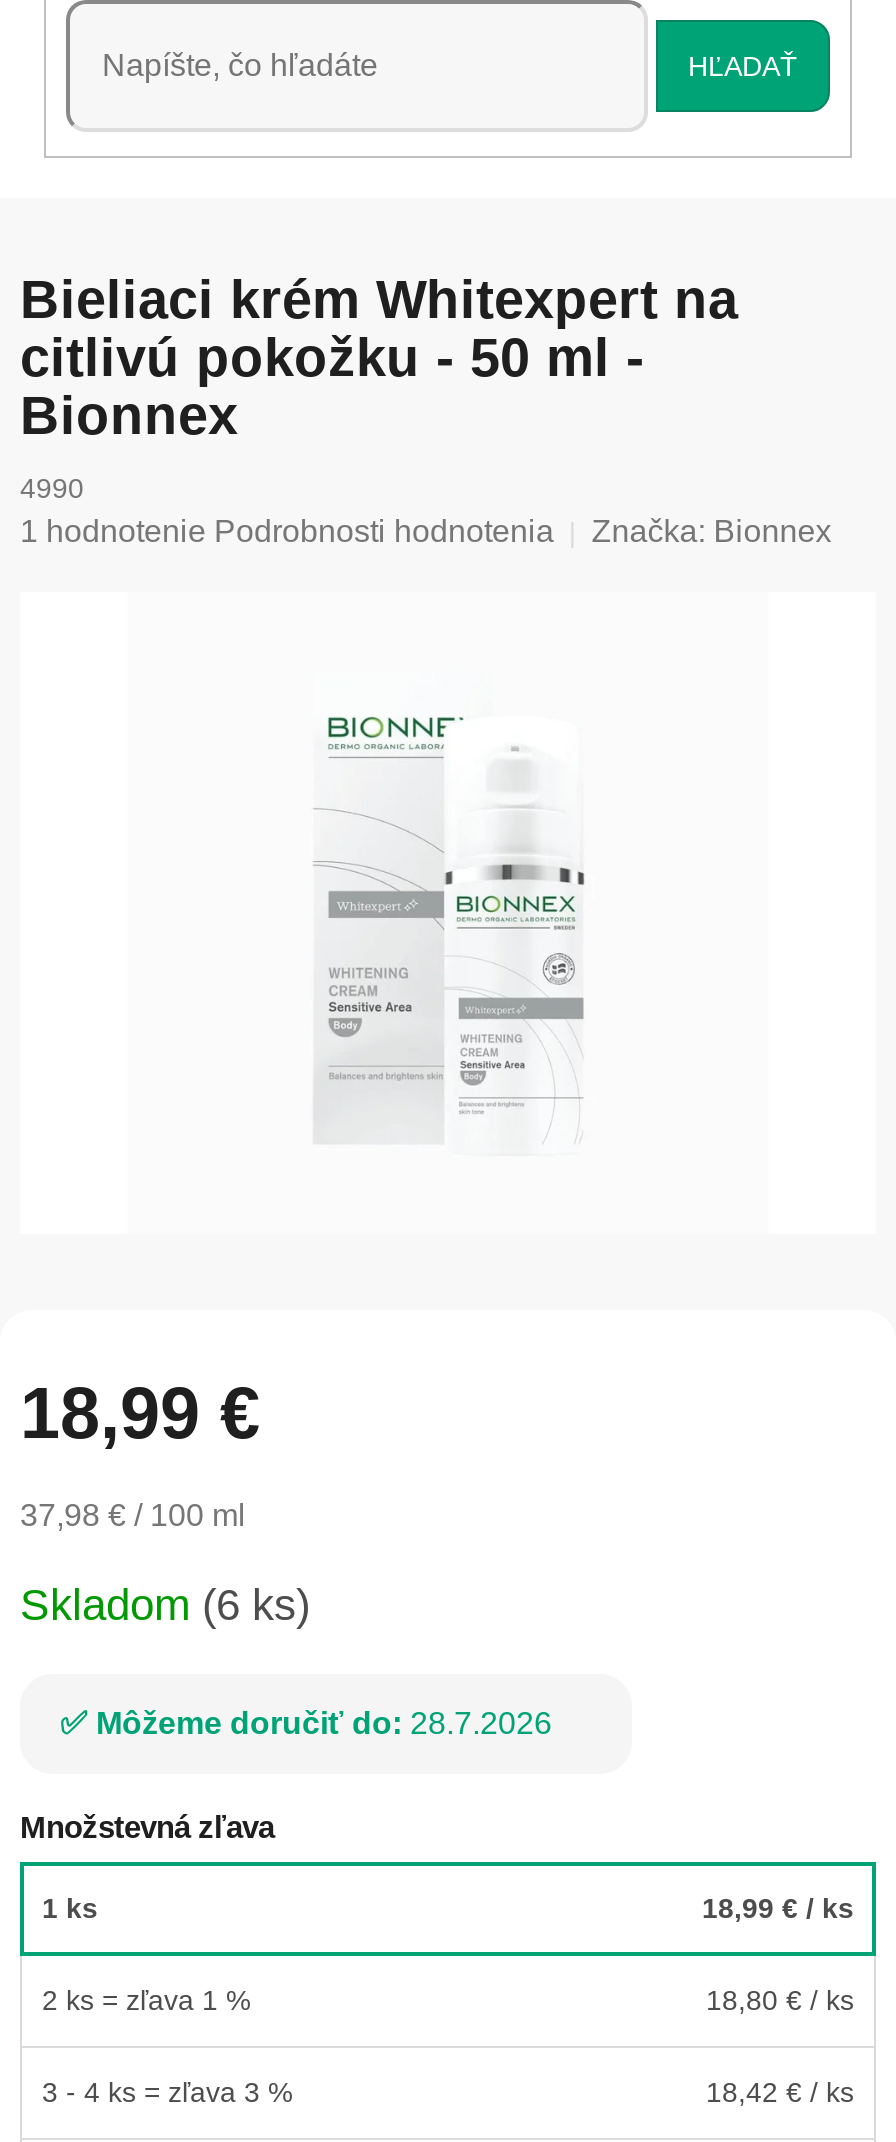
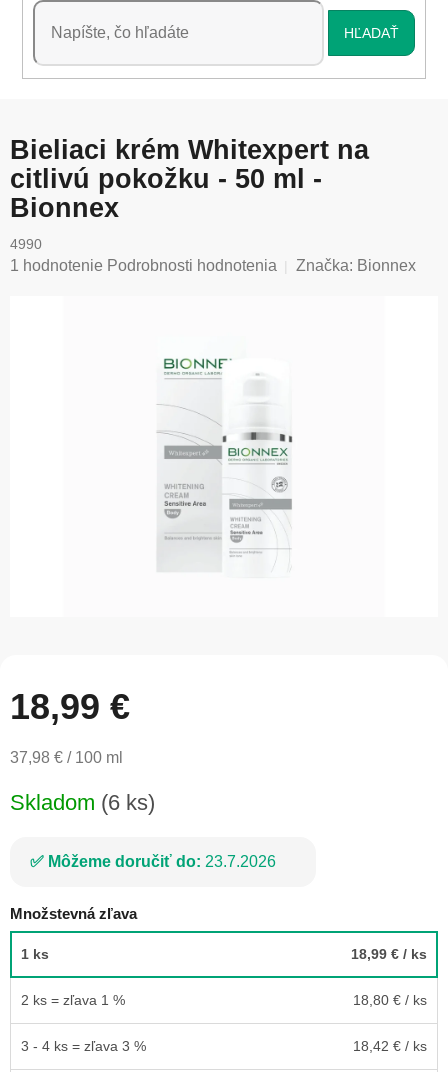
- Môžeme doručiť do: 28.7.2026
+ Môžeme doručiť do: 23.7.2026
